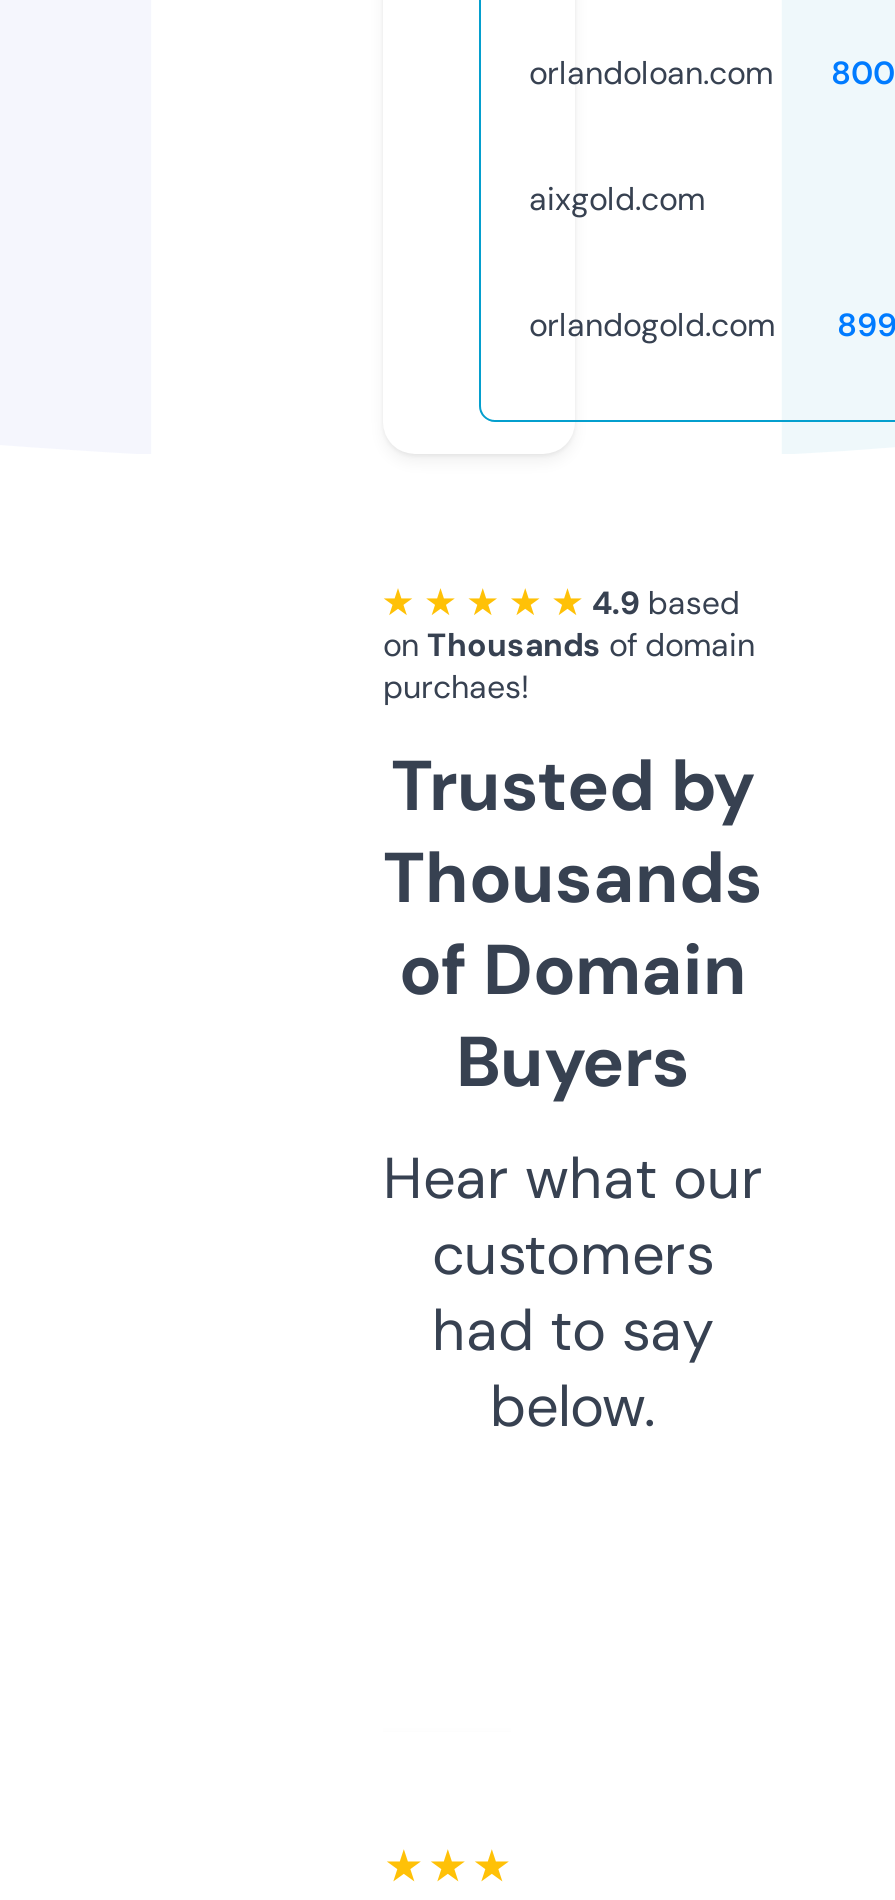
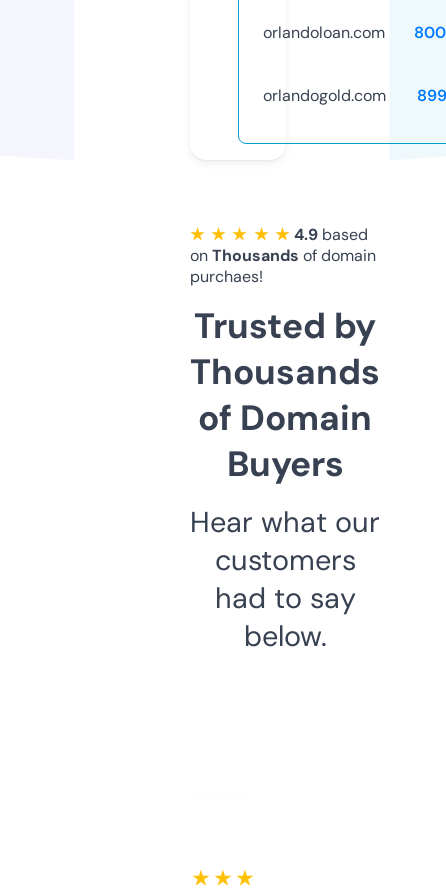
- aixgold.com
